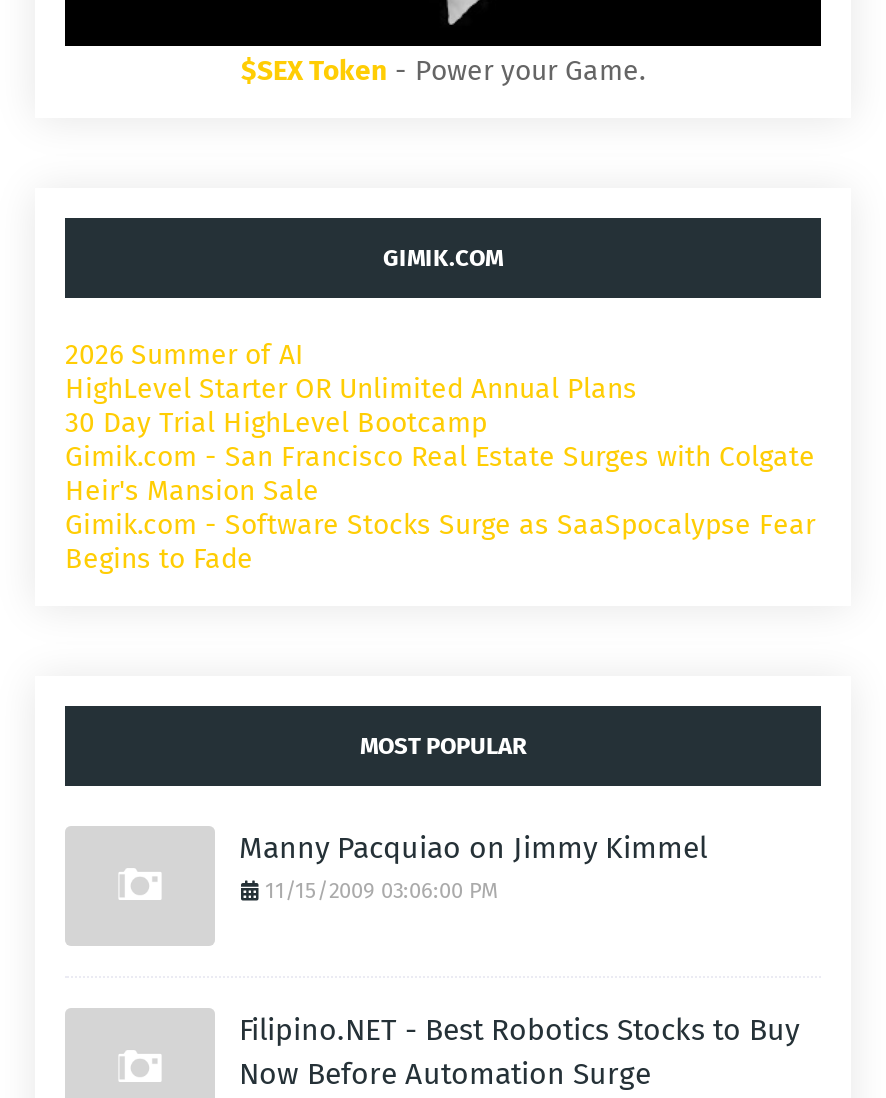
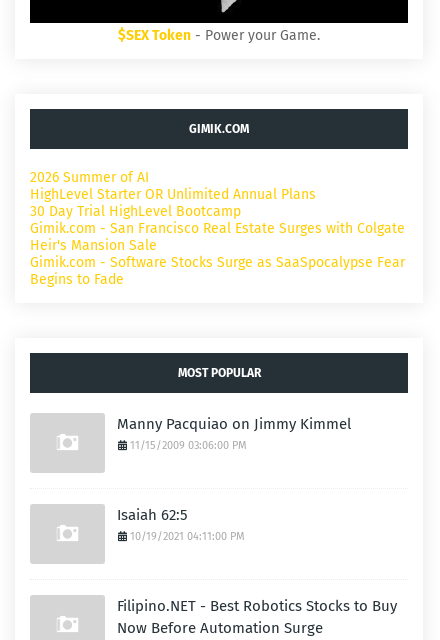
+ Isaiah 62:5
+ 10/19/2021 04:11:00 PM
